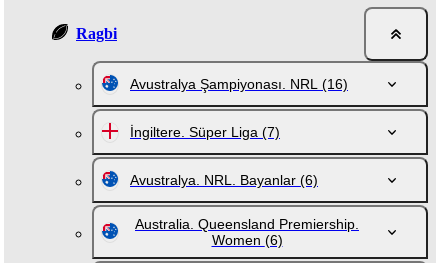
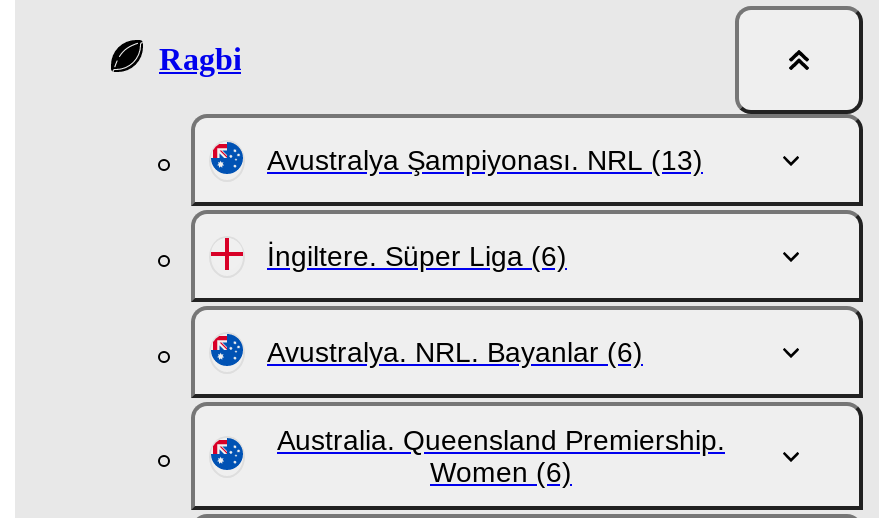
- Avustralya Şampiyonası. NRL (16)
+ Avustralya Şampiyonası. NRL (13)

- İngiltere. Süper Liga (7)
+ İngiltere. Süper Liga (6)
